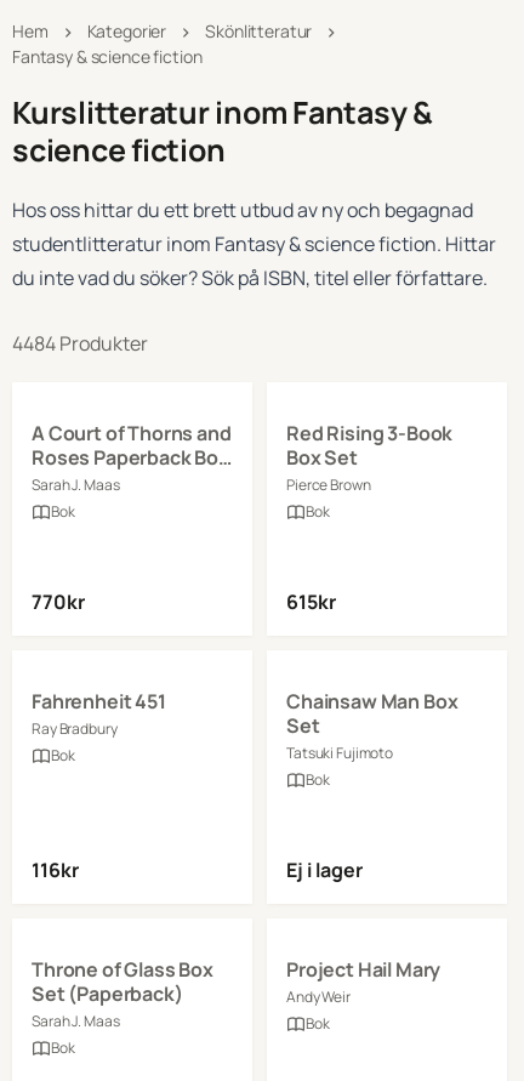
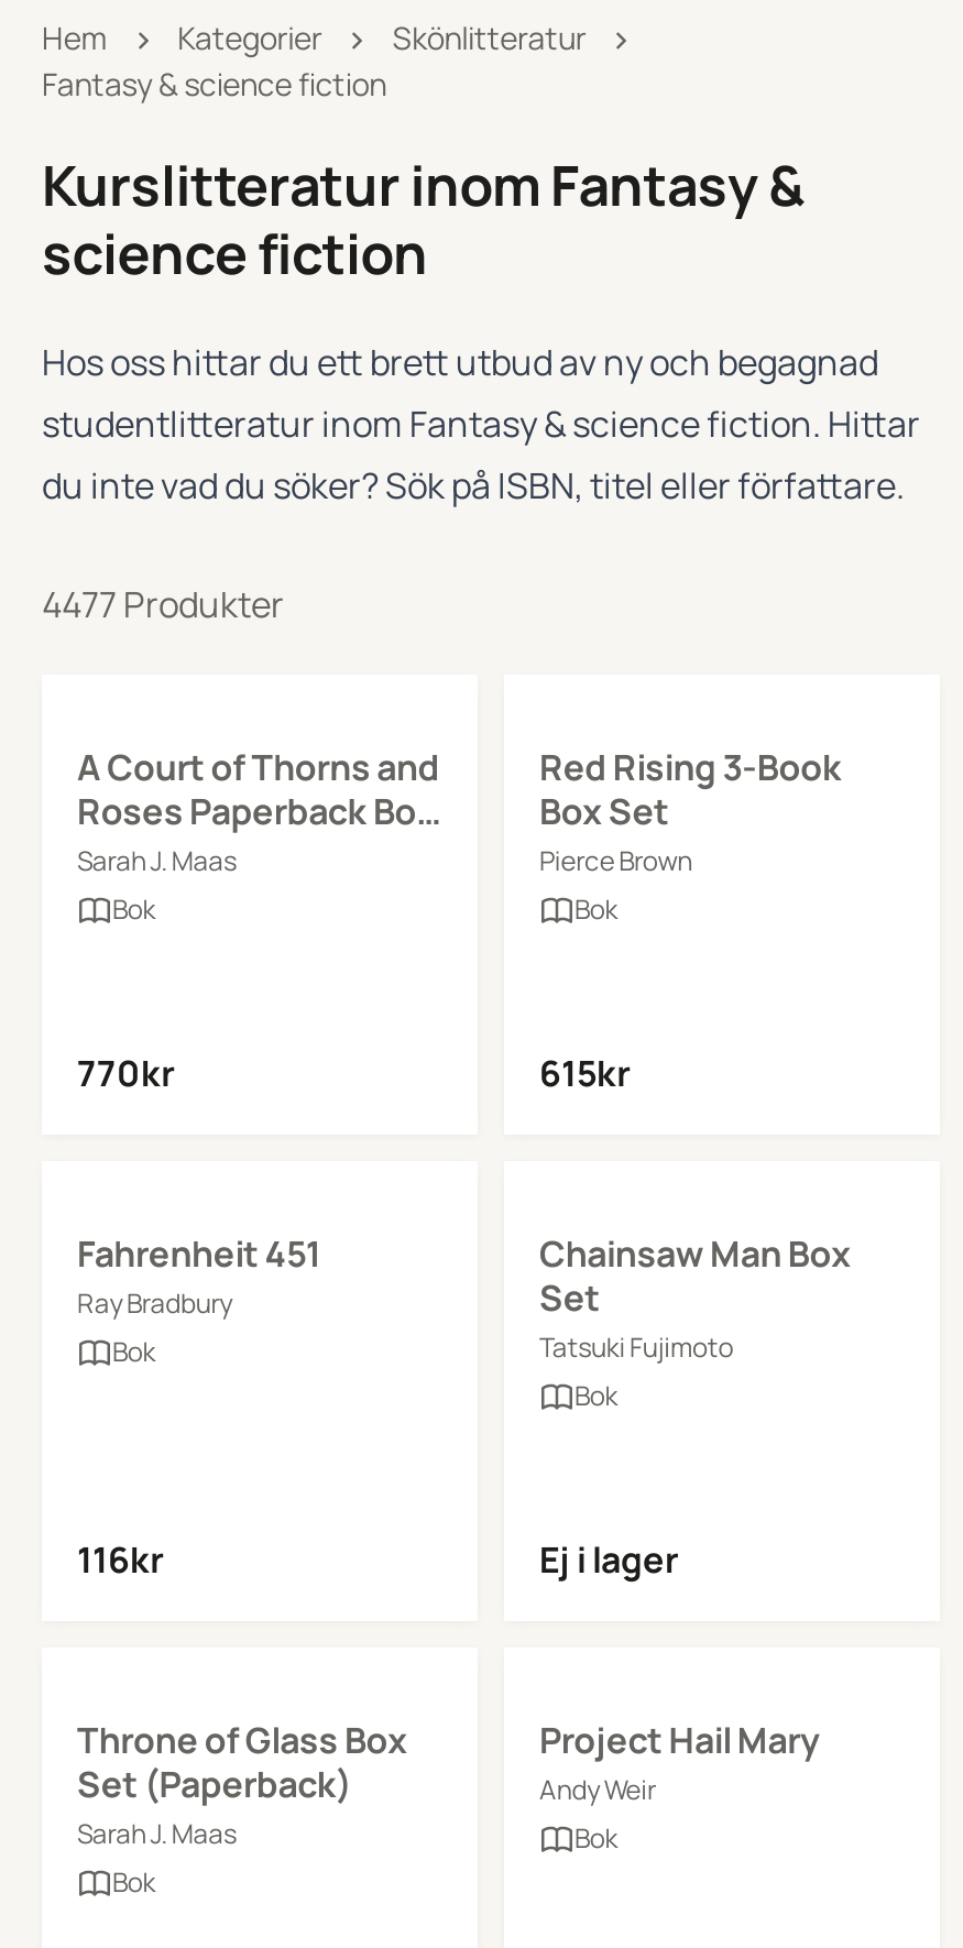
- 4484 Produkter
+ 4477 Produkter
